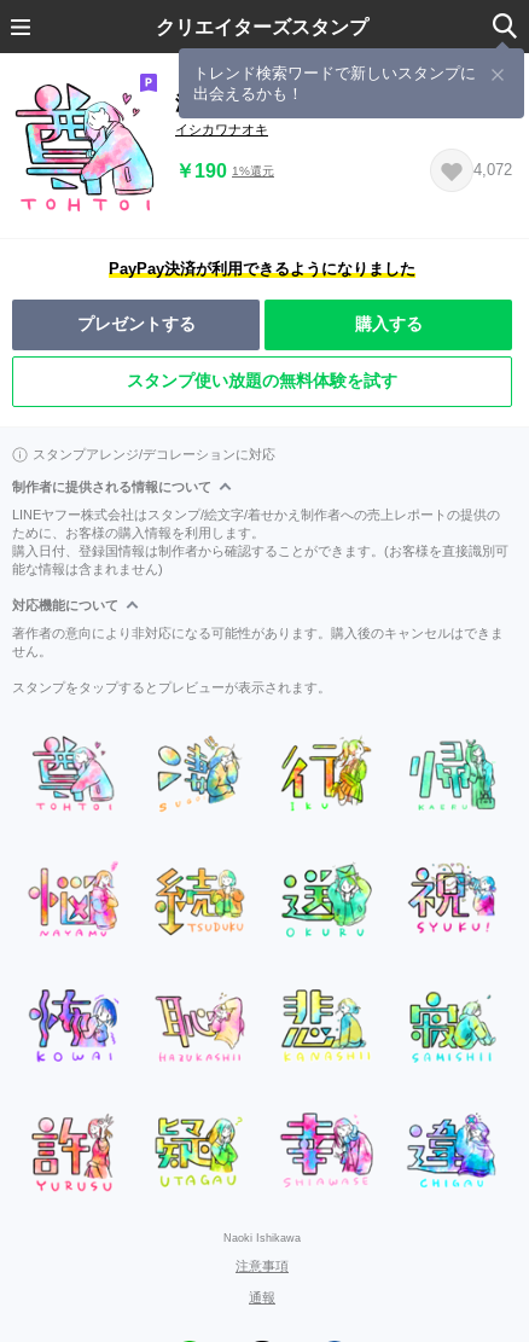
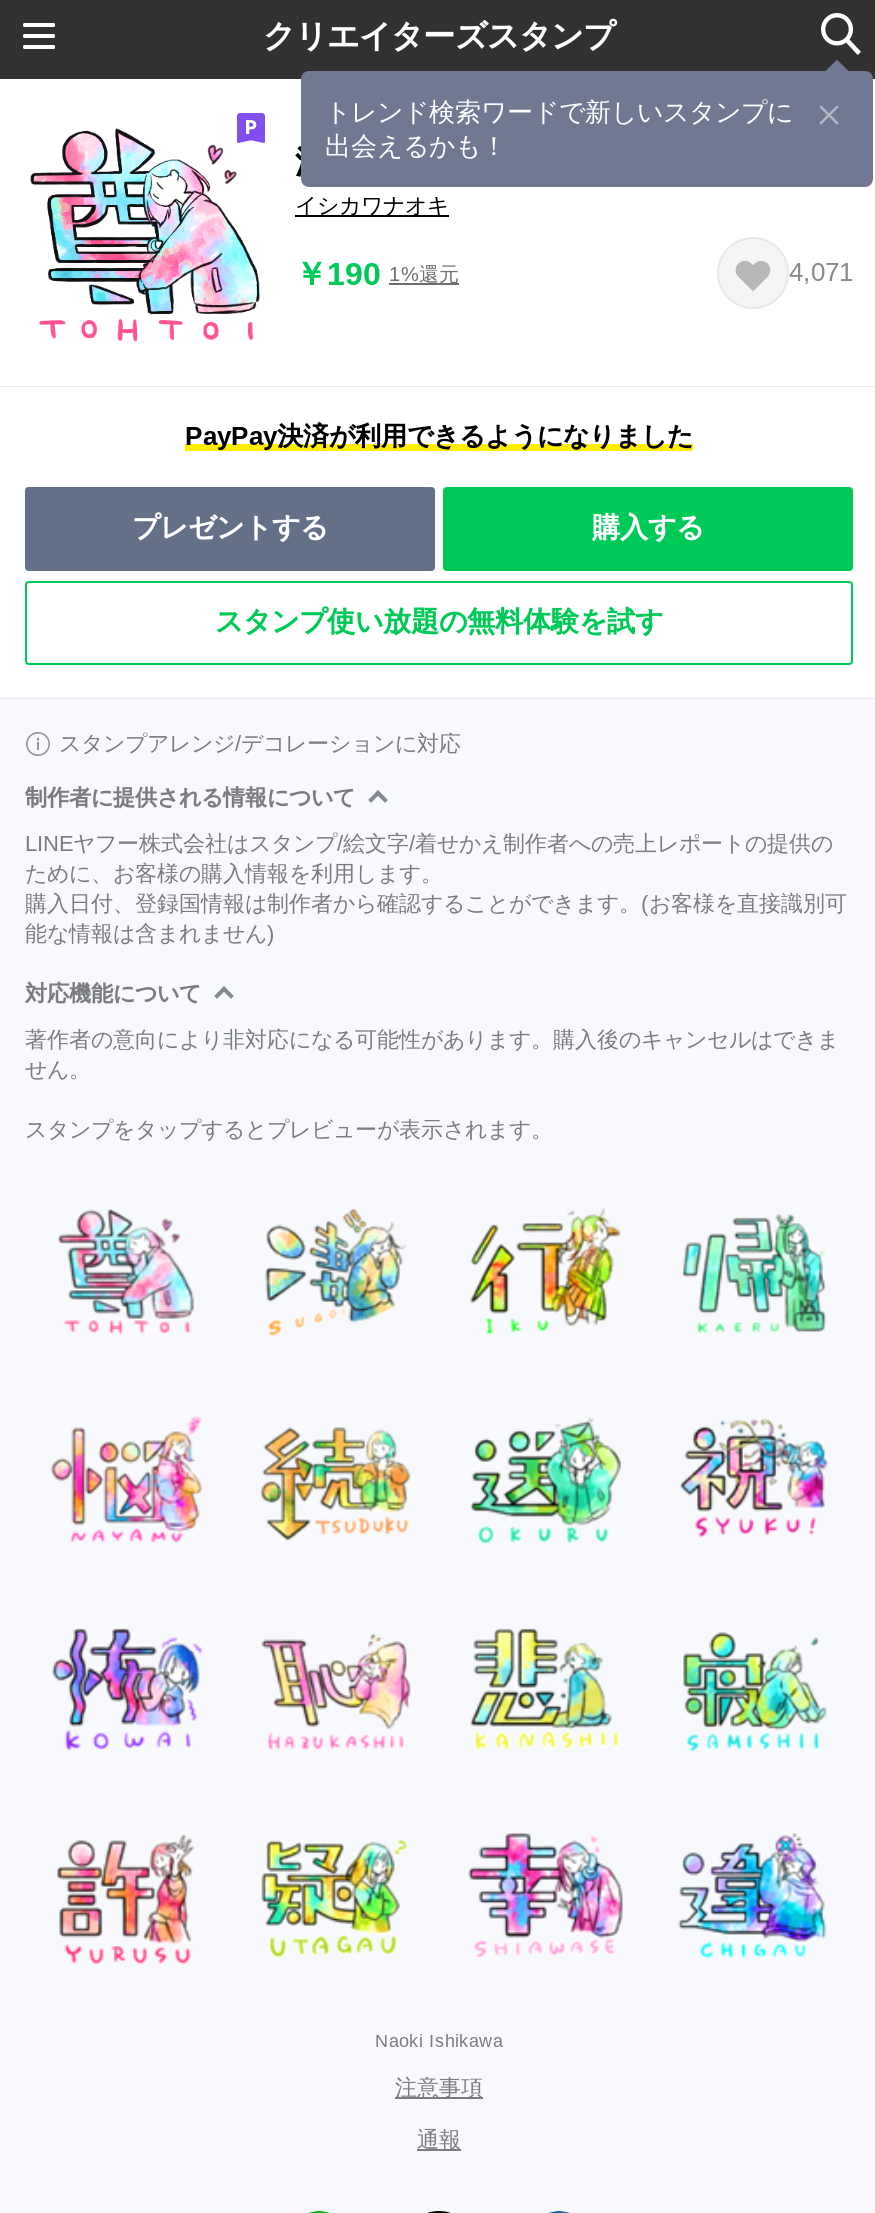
- 4,072
+ 4,071
